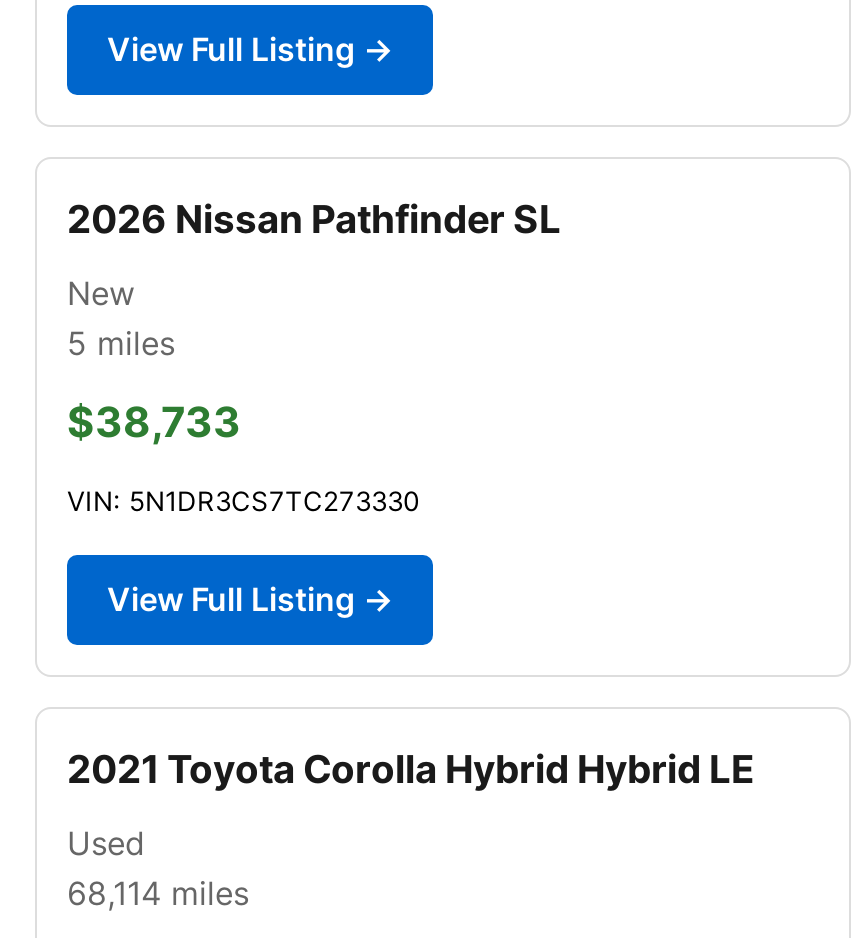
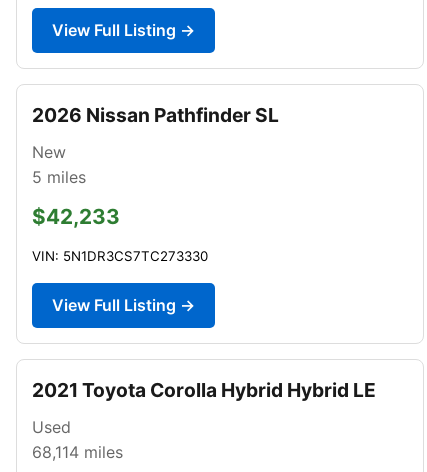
- $38,733
+ $42,233
